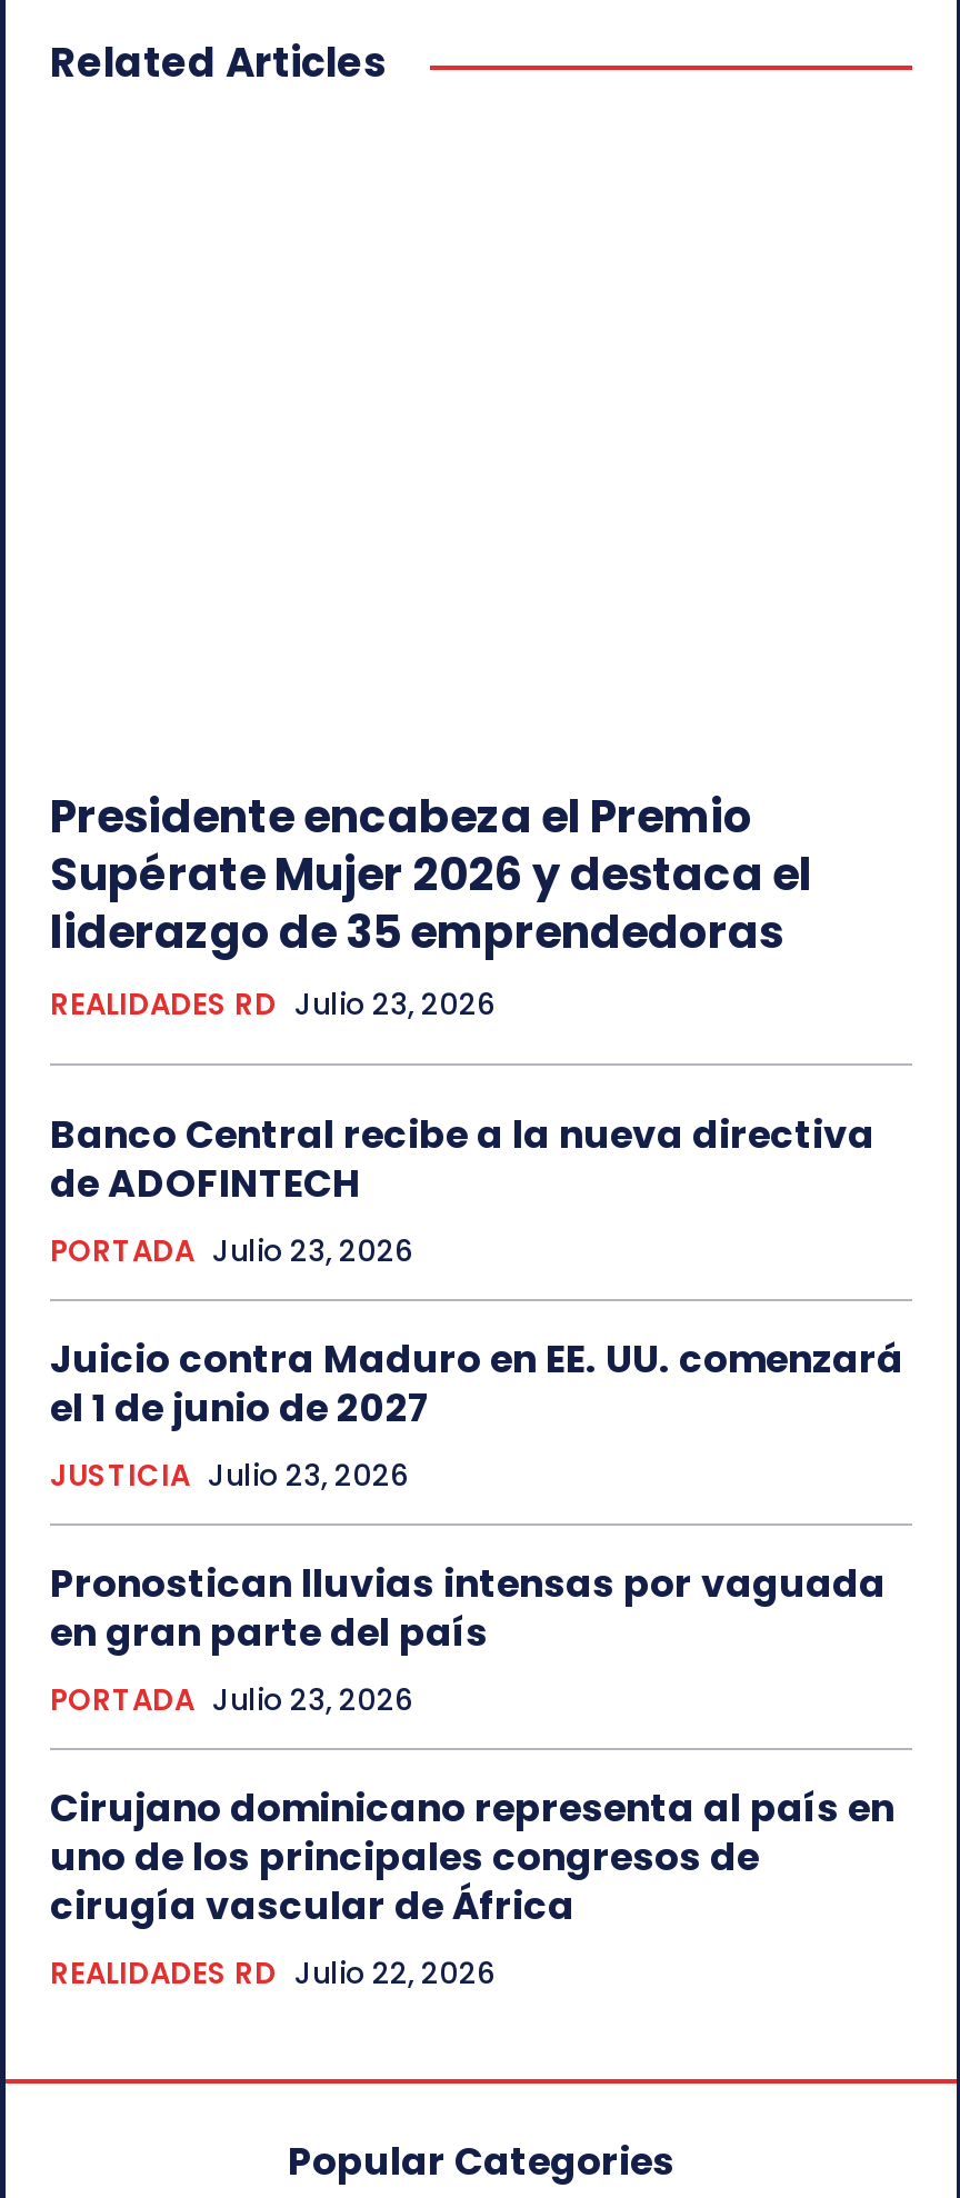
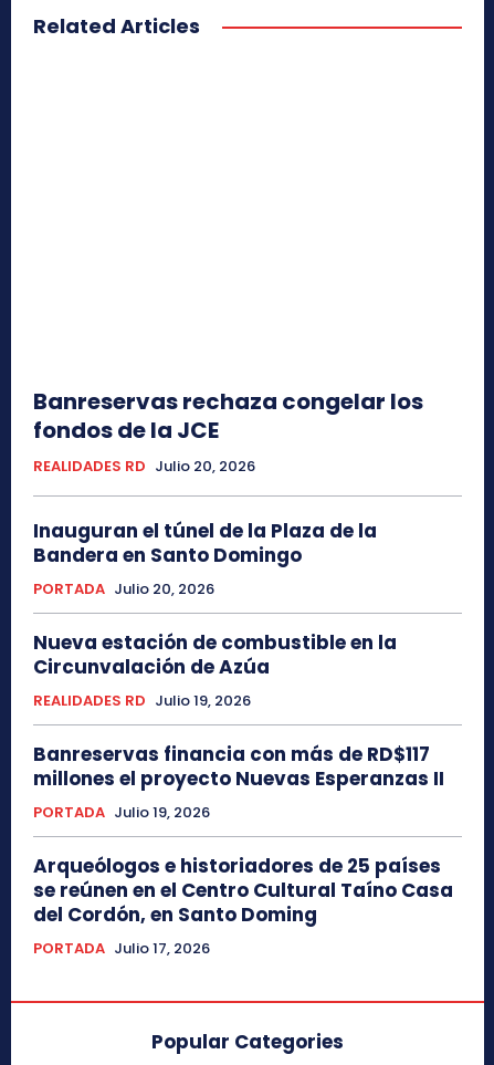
- Presidente encabeza el Premio
- Supérate Mujer 2026 y destaca el
- liderazgo de 35 emprendedoras
- REALIDADES RD Julio 23, 2026
+ Banreservas rechaza congelar los
+ fondos de la JCE
+ REALIDADES RD Julio 20, 2026

- Banco Central recibe a la nueva directiva
- de ADOFINTECH
- PORTADA Julio 23, 2026
+ Inauguran el túnel de la Plaza de la
+ Bandera en Santo Domingo
+ PORTADA Julio 20, 2026

- Juicio contra Maduro en EE. UU. comenzará
- el 1 de junio de 2027
- JUSTICIA Julio 23, 2026
+ Nueva estación de combustible en la
+ Circunvalación de Azúa
+ REALIDADES RD Julio 19, 2026

- Pronostican lluvias intensas por vaguada
- en gran parte del país
- PORTADA Julio 23, 2026
+ Banreservas financia con más de RD$117
+ millones el proyecto Nuevas Esperanzas II
+ PORTADA Julio 19, 2026

- Cirujano dominicano representa al país en
- uno de los principales congresos de
- cirugía vascular de África
- REALIDADES RD Julio 22, 2026
+ Arqueólogos e historiadores de 25 países
+ se reúnen en el Centro Cultural Taíno Casa
+ del Cordón, en Santo Doming
+ PORTADA Julio 17, 2026
